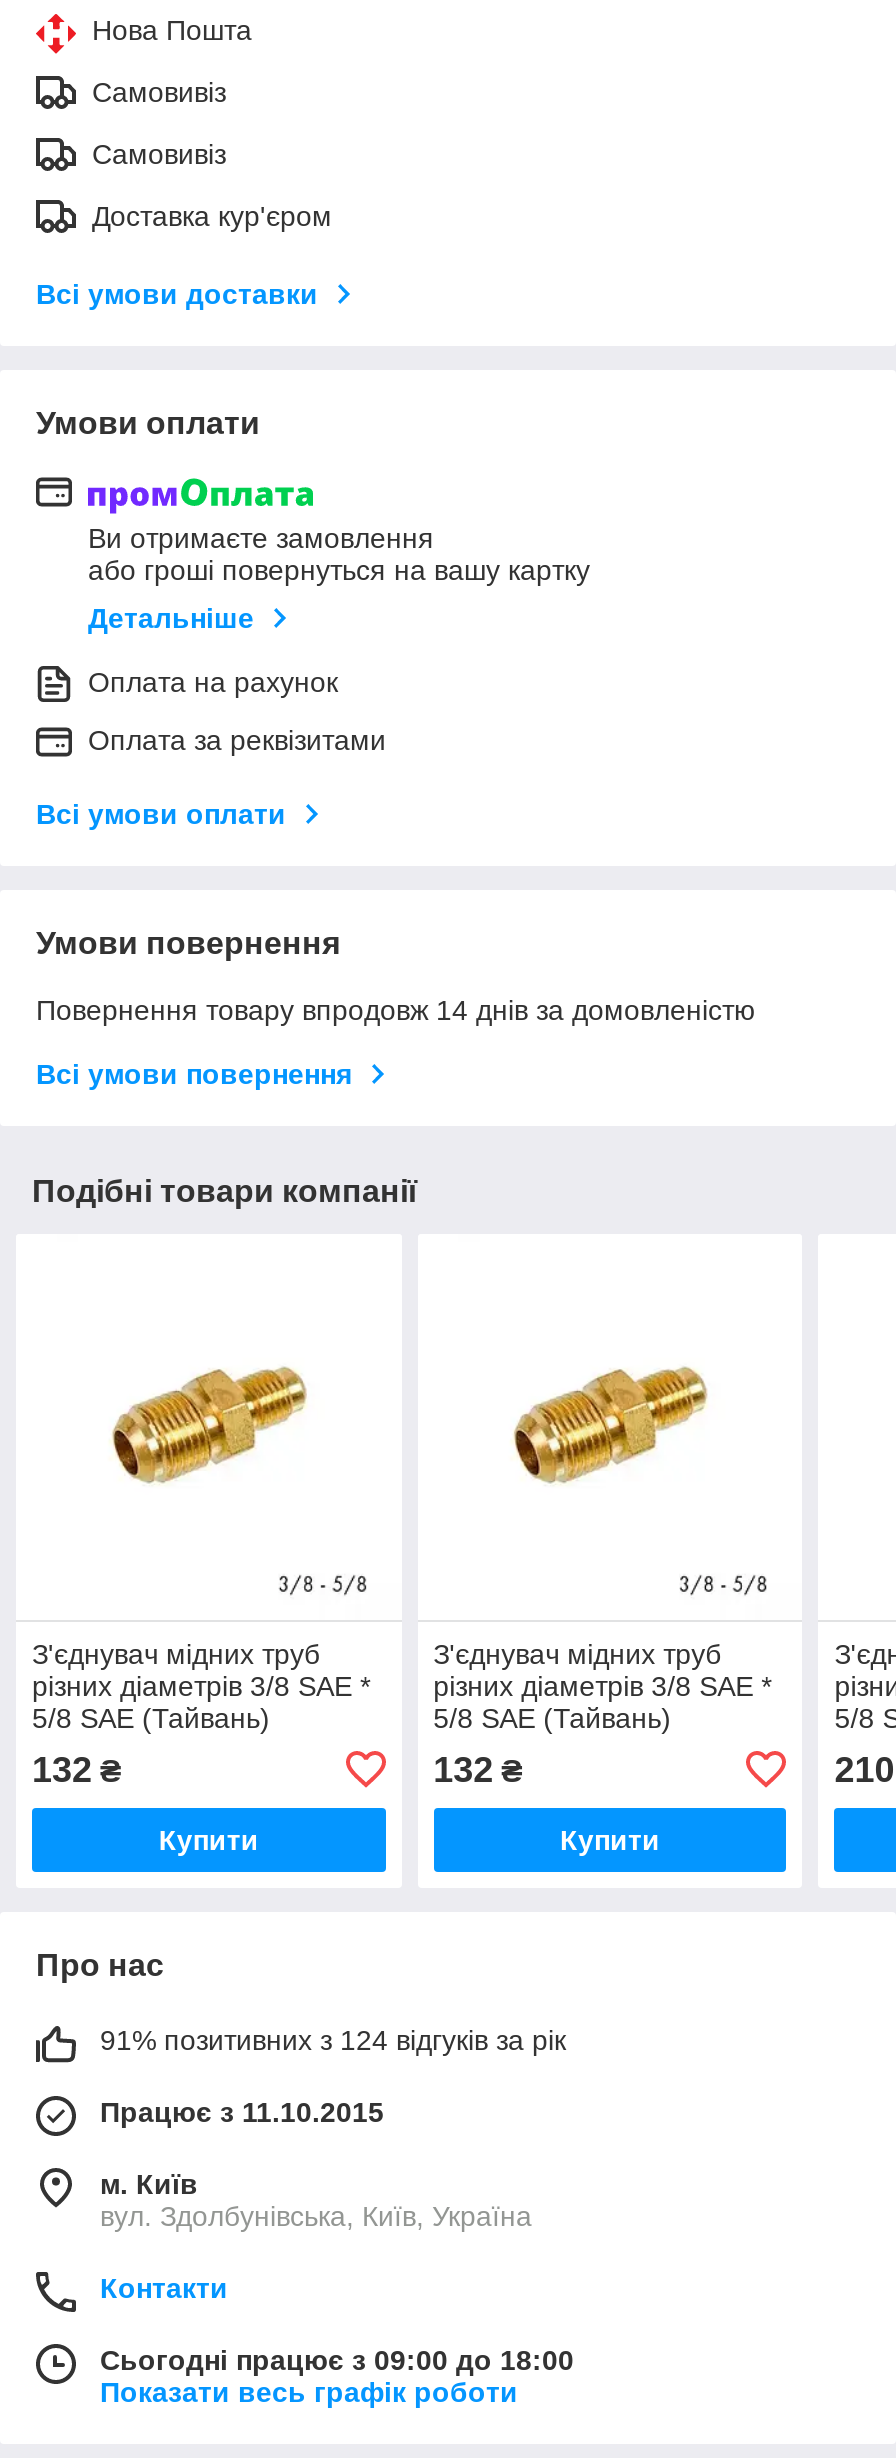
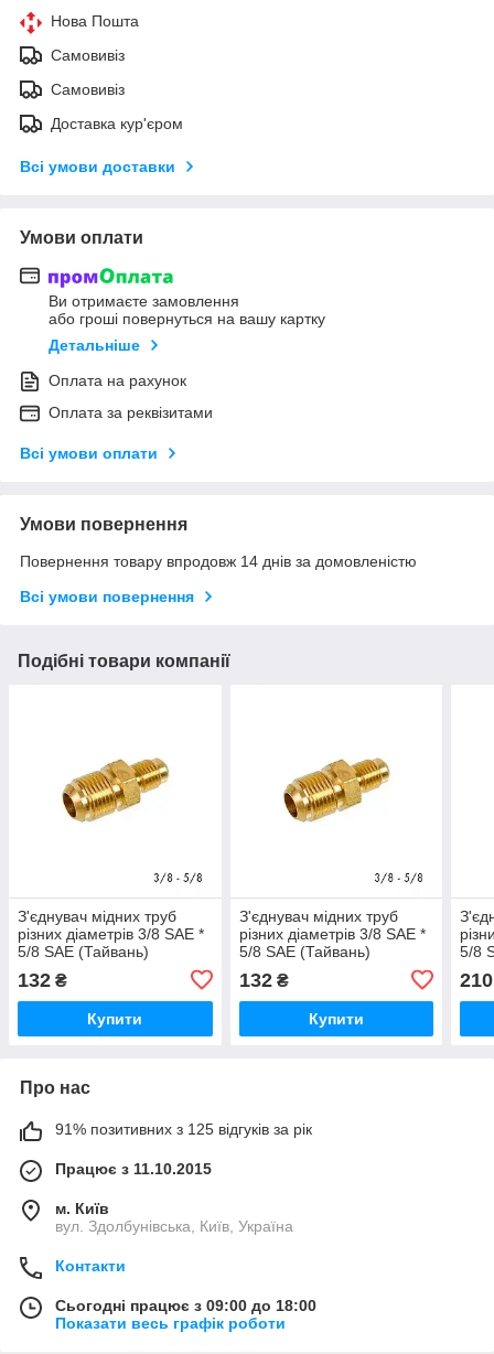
- 91% позитивних з 124 відгуків за рік
+ 91% позитивних з 125 відгуків за рік
